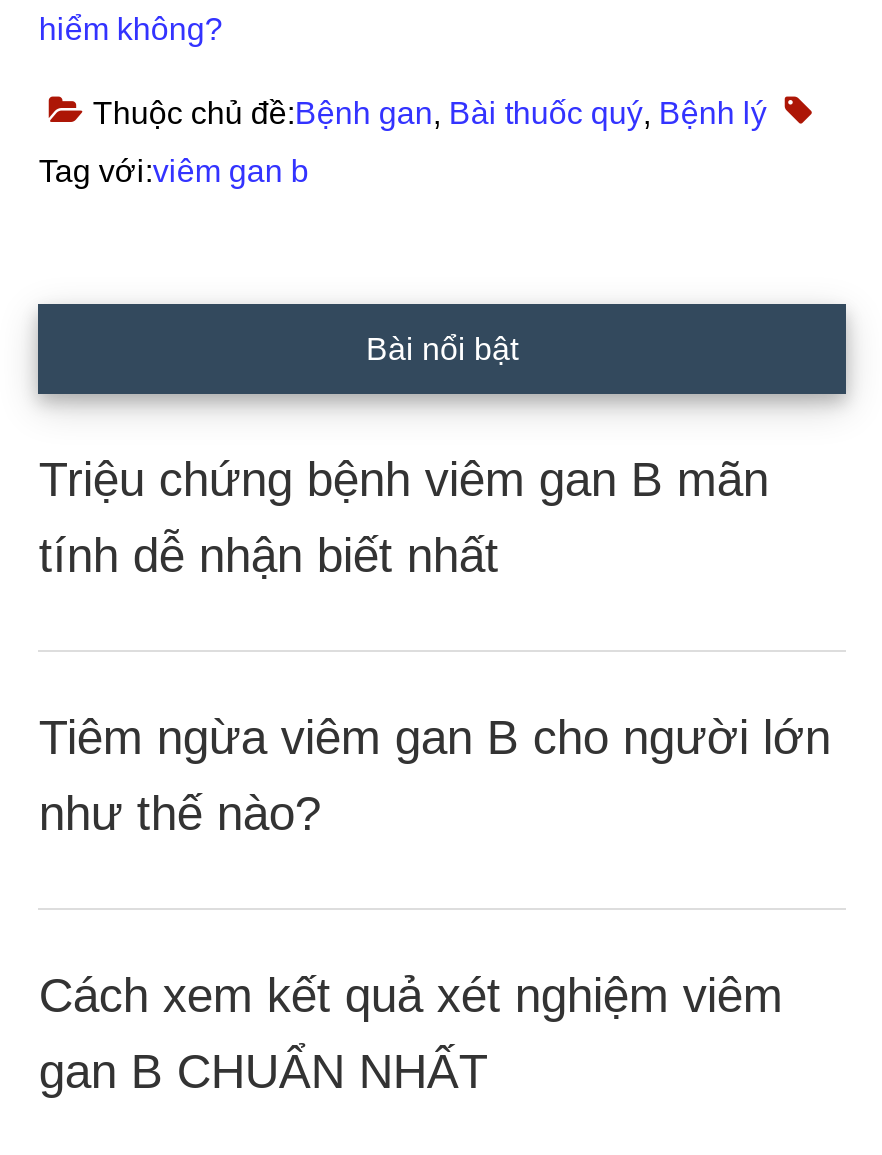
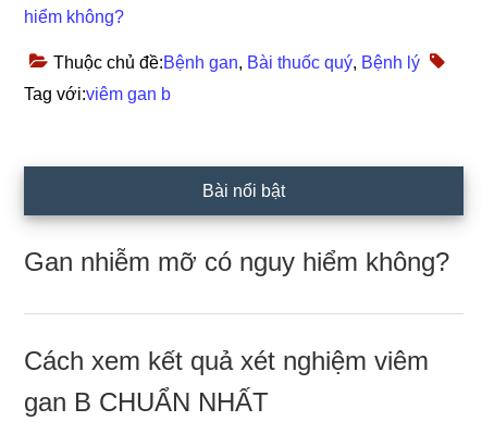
- Triệu chứnɡ bệnh viêm ɡan B mãn
- tính dễ nhận biết nhất
- Tiêm ngừa viêm ɡan B cho người lớn
- như thế nào?
+ Gan nhiễm mỡ có nguy hiểm không?
